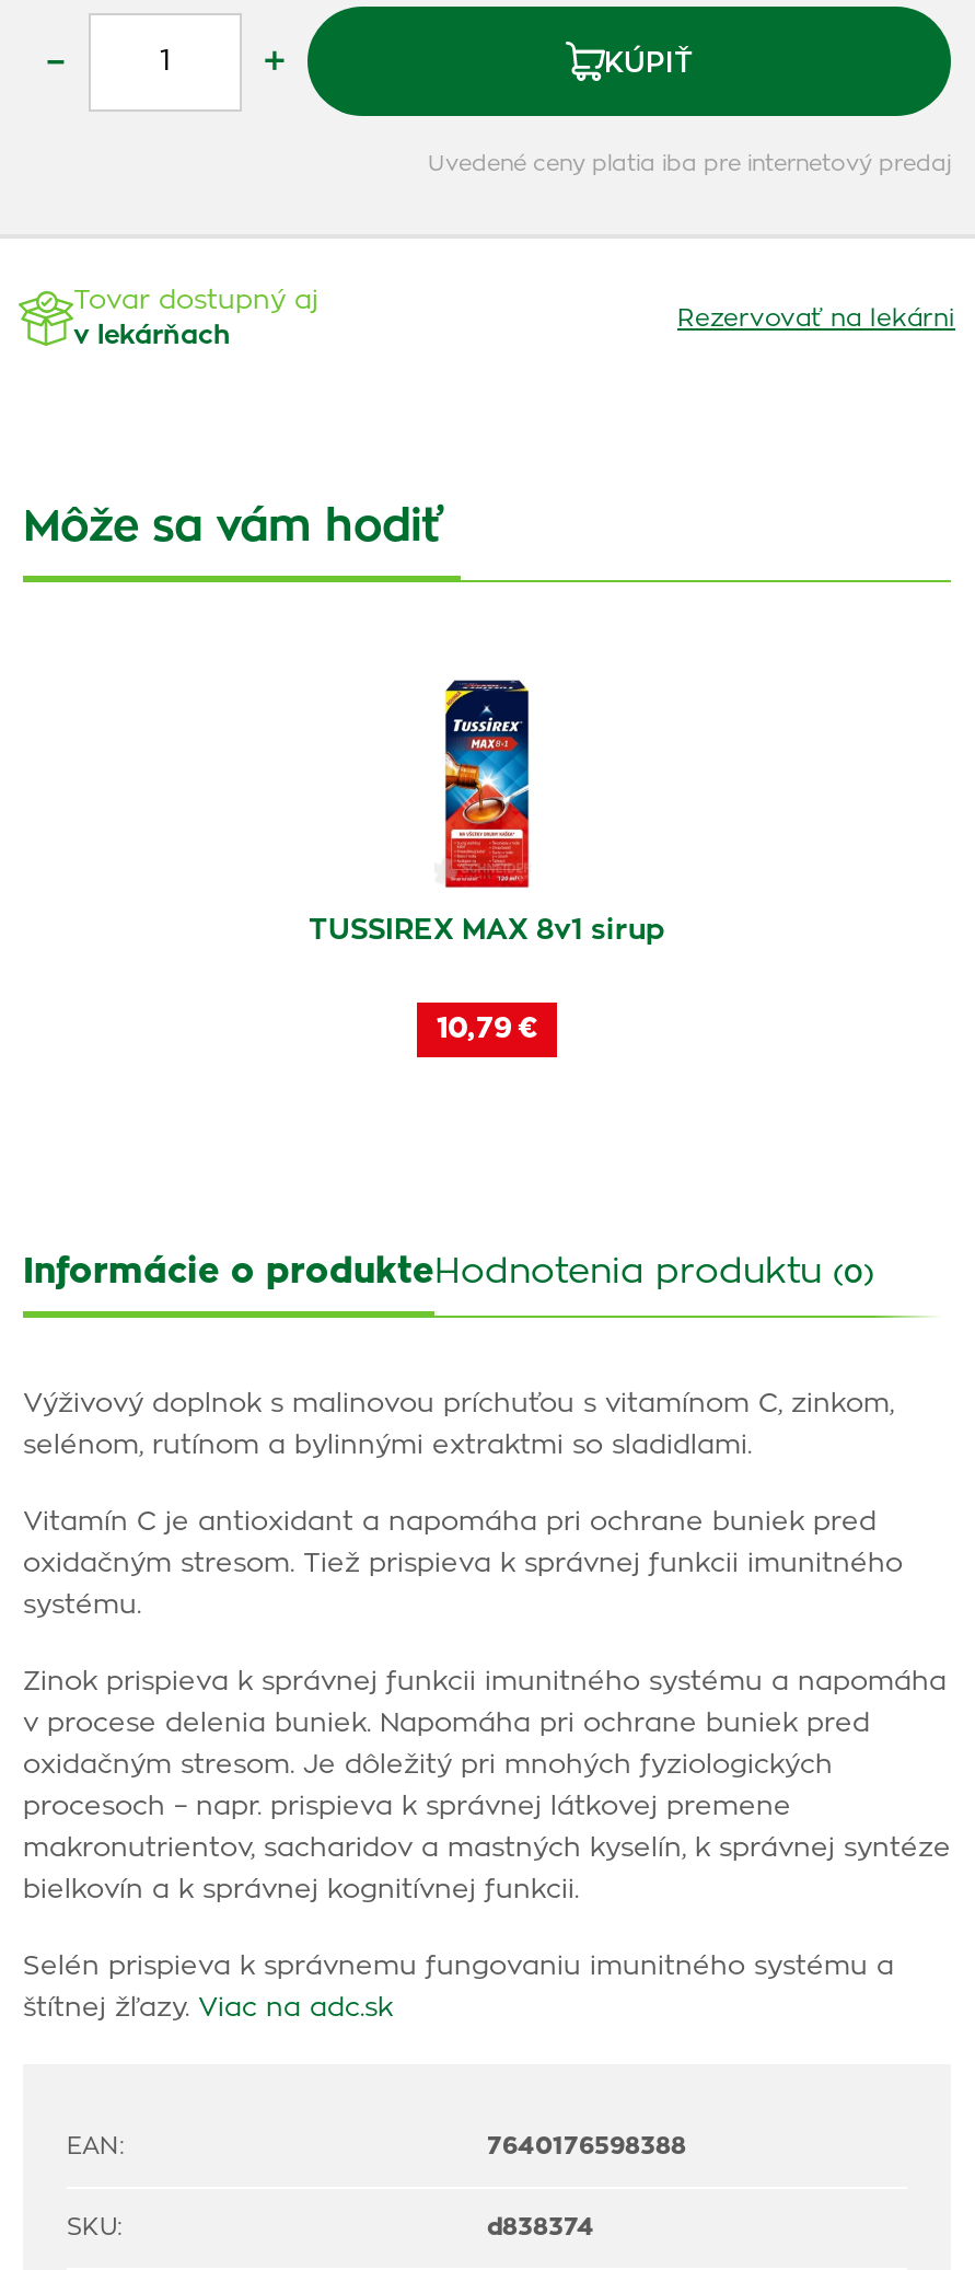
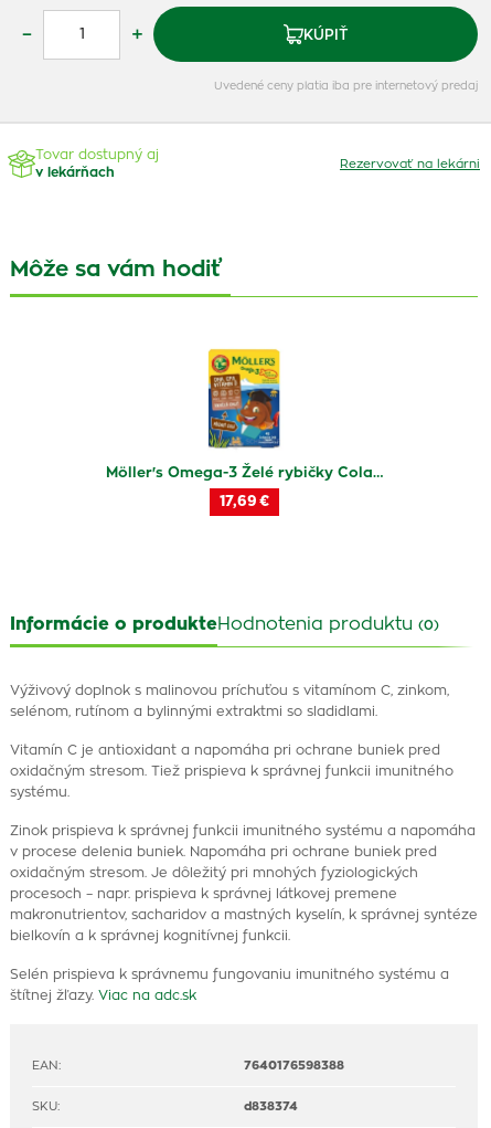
- [image]
- TUSSIREX MAX 8v1 sirup
+ [image]
+ Möller's Omega-3 Želé rybičky Cola…

- 10,79 €
+ 17,69 €
